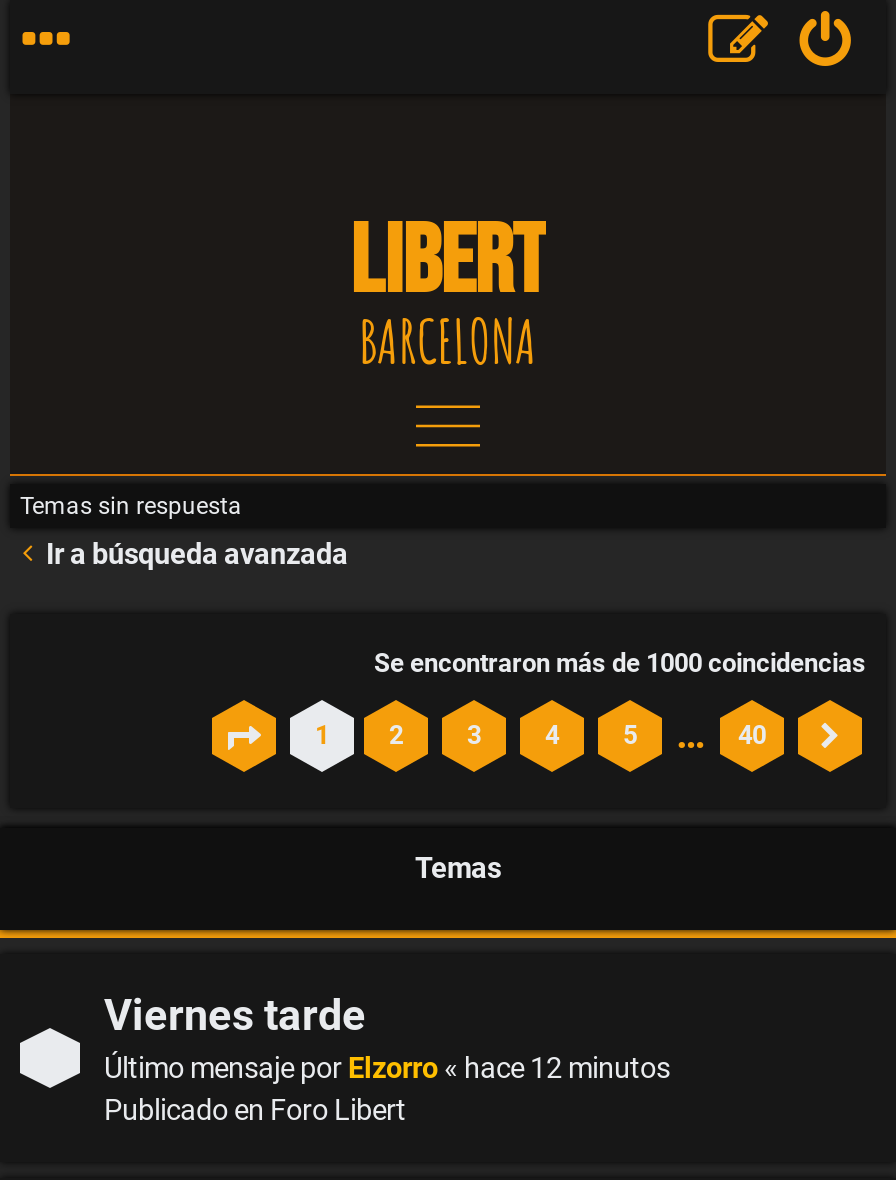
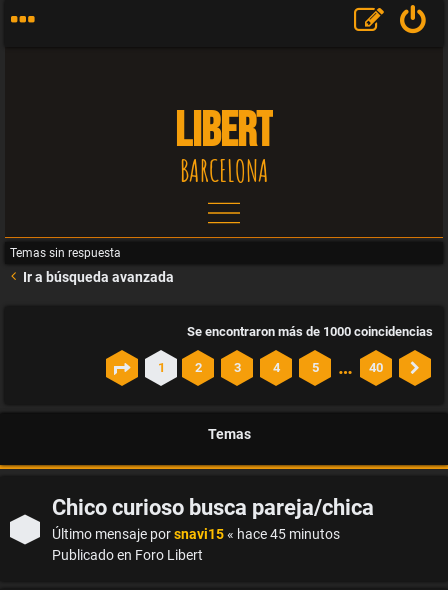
- Viernes tarde
- Último mensaje por Elzorro «hace 12 minutos
+ Chico curioso busca pareja/chica
+ Último mensaje por snavi15 «hace 45 minutos
